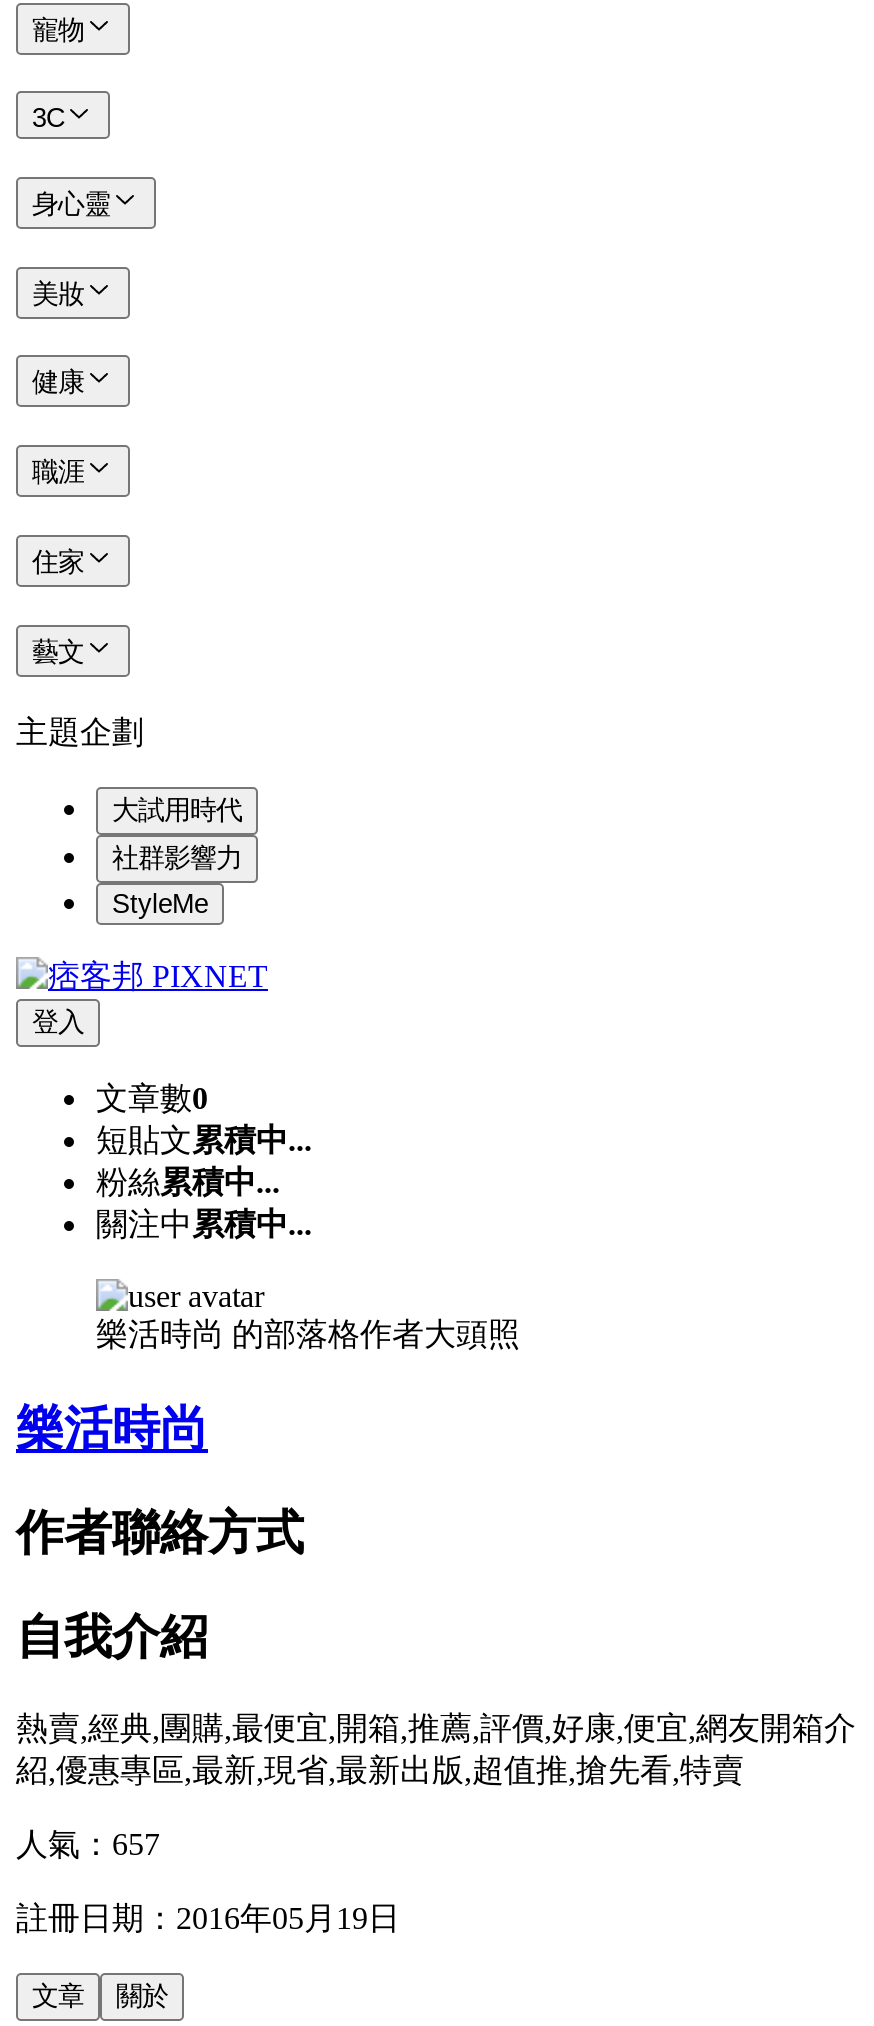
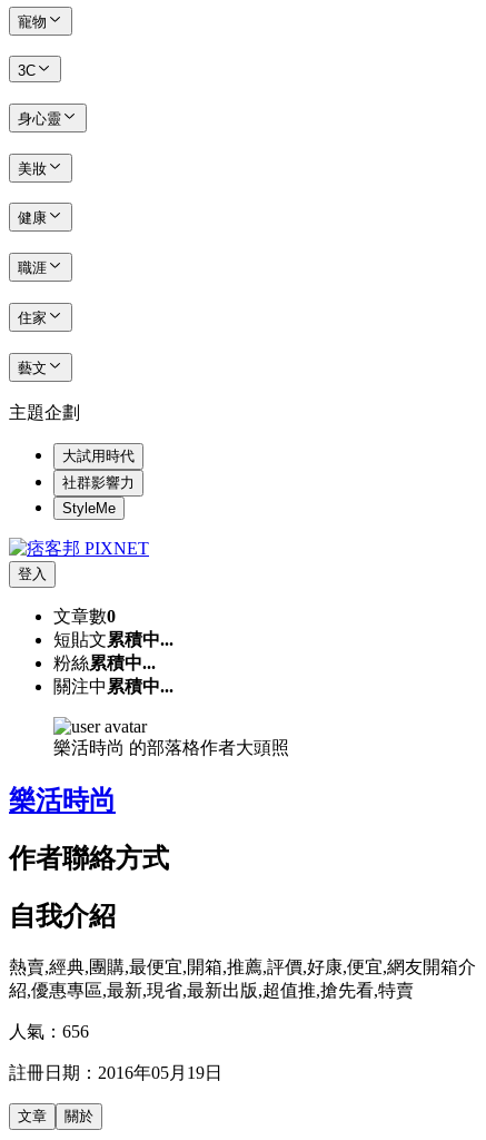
- 人氣：657
+ 人氣：656
